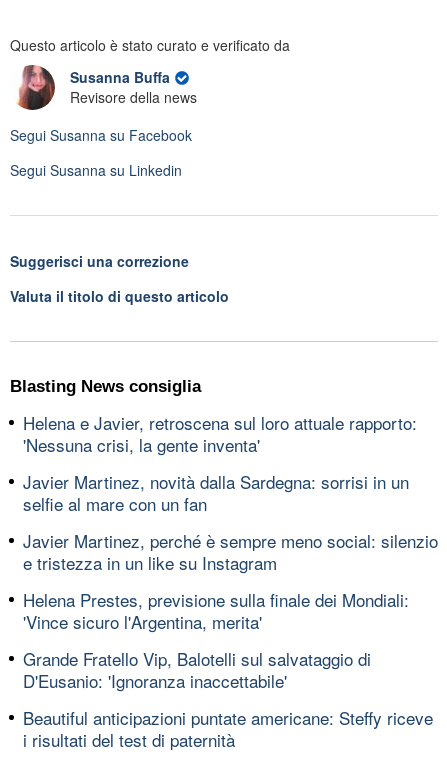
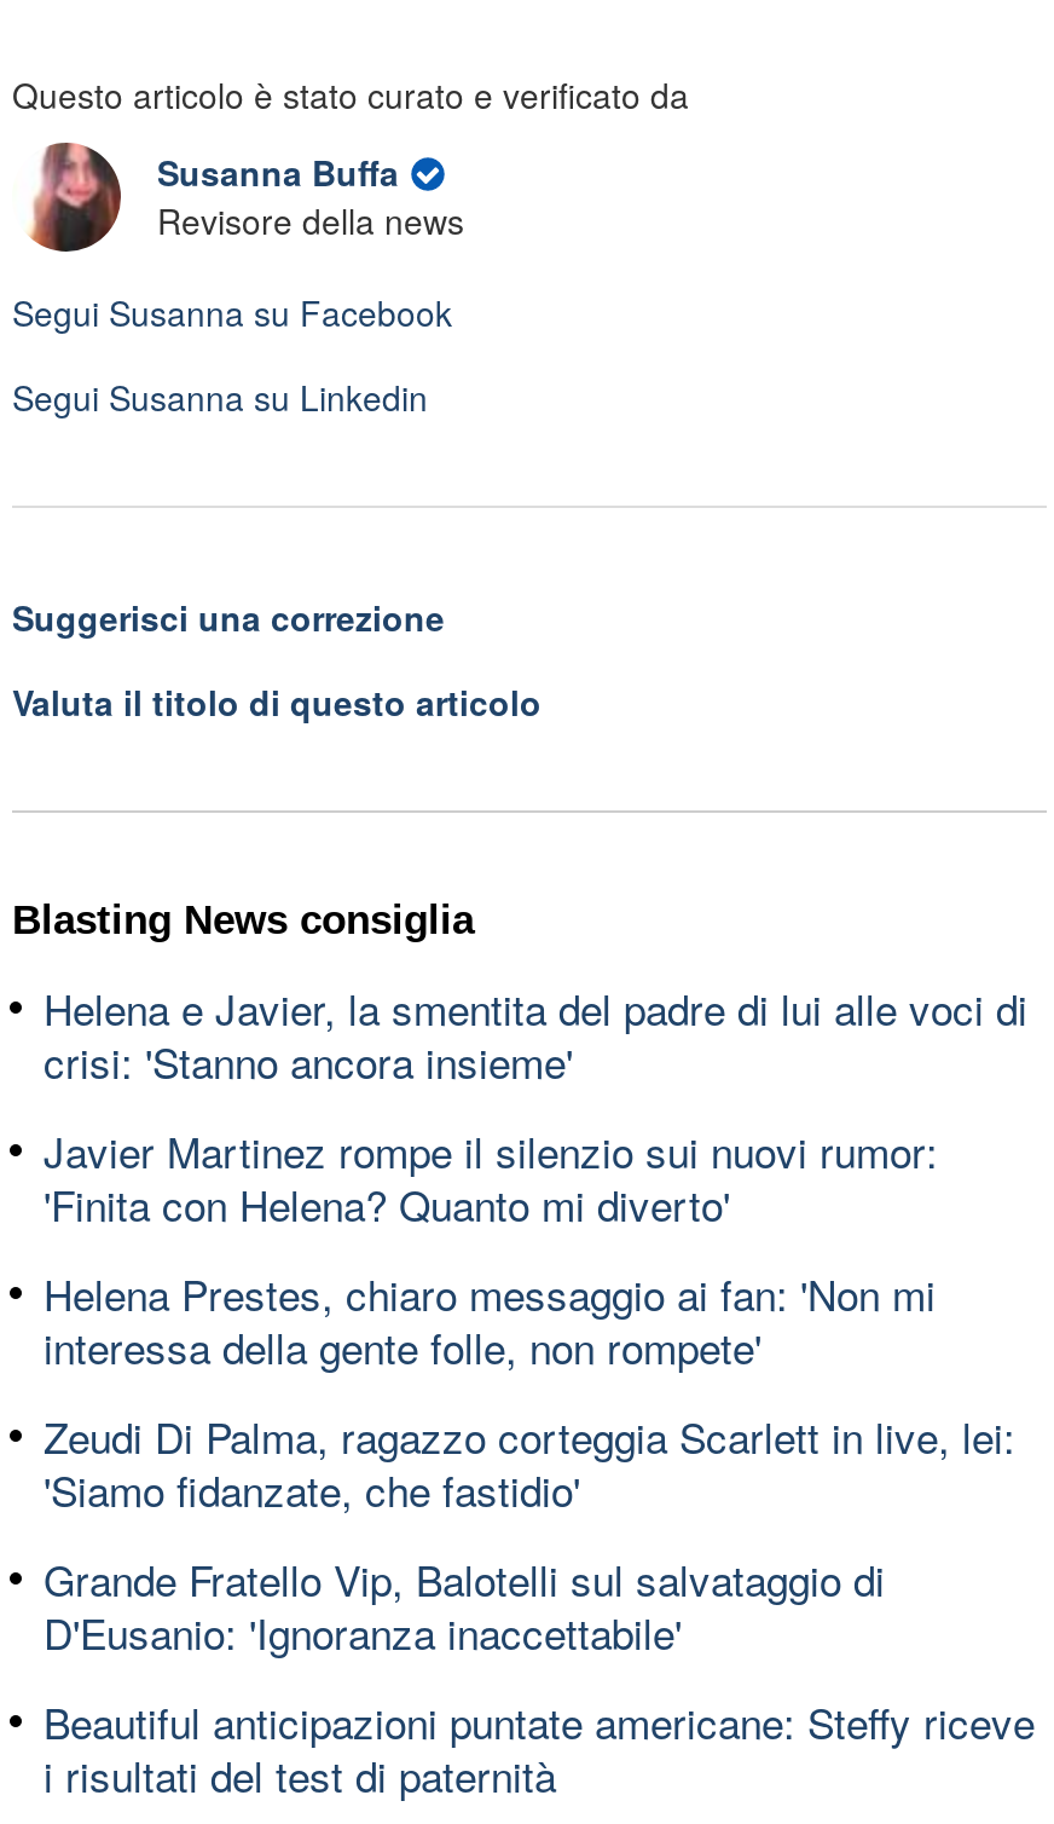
- Helena e Javier, retroscena sul loro attuale rapporto:
- 'Nessuna crisi, la gente inventa'
+ Helena e Javier, la smentita del padre di lui alle voci di
+ crisi: 'Stanno ancora insieme'

- Javier Martinez, novità dalla Sardegna: sorrisi in un
- selfie al mare con un fan
+ Javier Martinez rompe il silenzio sui nuovi rumor:
+ 'Finita con Helena? Quanto mi diverto'

- Javier Martinez, perché è sempre meno social: silenzio
- e tristezza in un like su Instagram
+ Helena Prestes, chiaro messaggio ai fan: 'Non mi
+ interessa della gente folle, non rompete'

- Helena Prestes, previsione sulla finale dei Mondiali:
- 'Vince sicuro l'Argentina, merita'
+ Zeudi Di Palma, ragazzo corteggia Scarlett in live, lei:
+ 'Siamo fidanzate, che fastidio'
